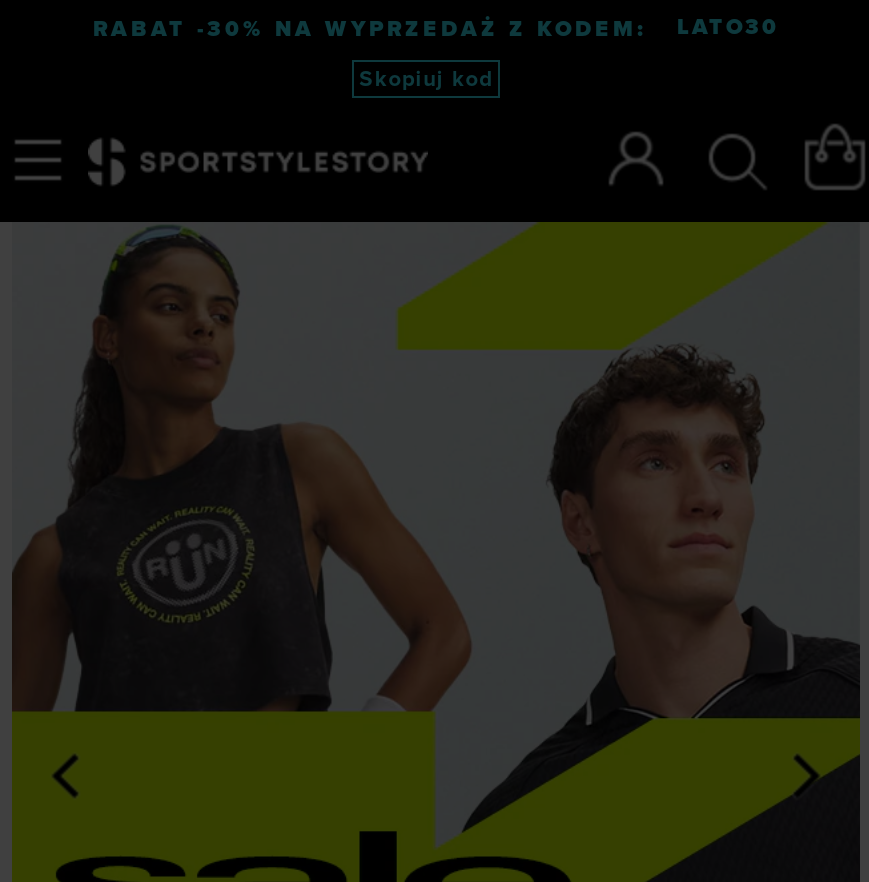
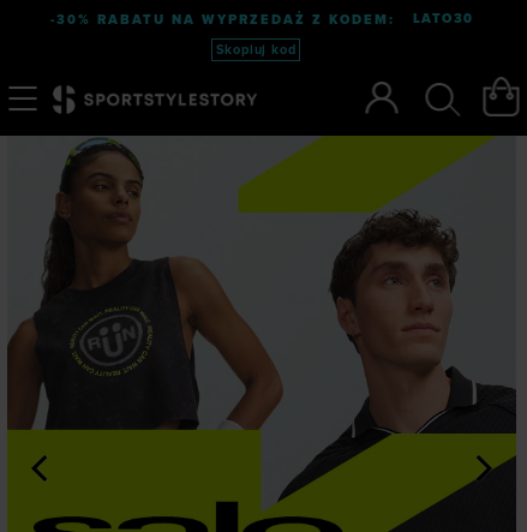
- RABAT -30% NA WYPRZEDAŻ Z KODEM:
+ -30% RABATU NA WYPRZEDAŻ Z KODEM:
